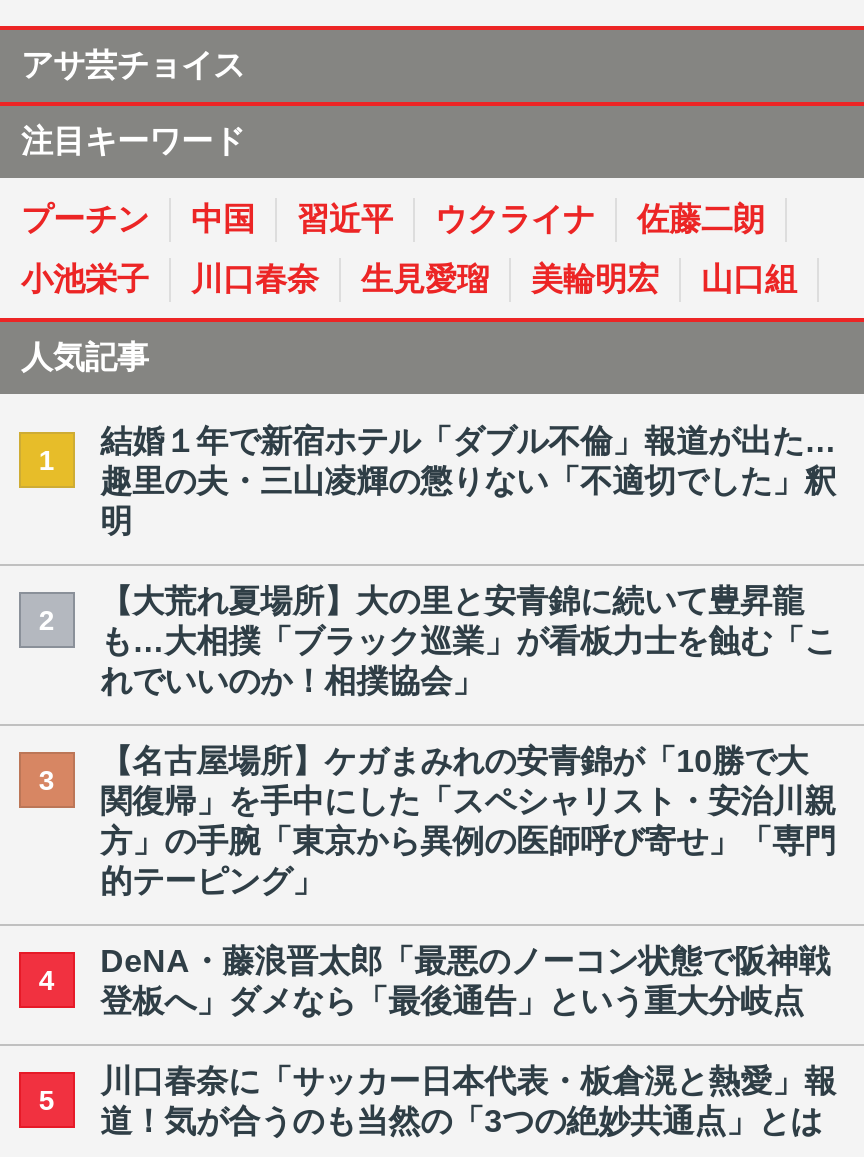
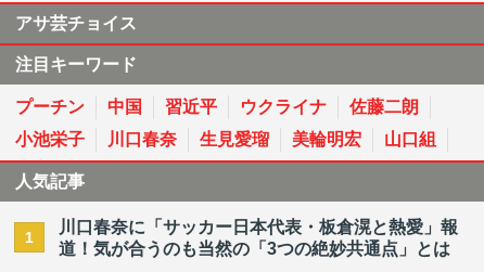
- 結婚１年で新宿ホテル「ダブル不倫」報道が出た…
- 趣里の夫・三山凌輝の懲りない「不適切でした」釈
- 明
- 2

- 【大荒れ夏場所】大の里と安青錦に続いて豊昇龍
- も…大相撲「ブラック巡業」が看板力士を蝕む「こ
- れでいいのか！相撲協会」
- 3

- 【名古屋場所】ケガまみれの安青錦が「10勝で大
- 関復帰」を手中にした「スペシャリスト・安治川親
- 方」の手腕「東京から異例の医師呼び寄せ」「専門
- 的テーピング」
- 4

- DeNA・藤浪晋太郎「最悪のノーコン状態で阪神戦
- 登板へ」ダメなら「最後通告」という重大分岐点
- 5
